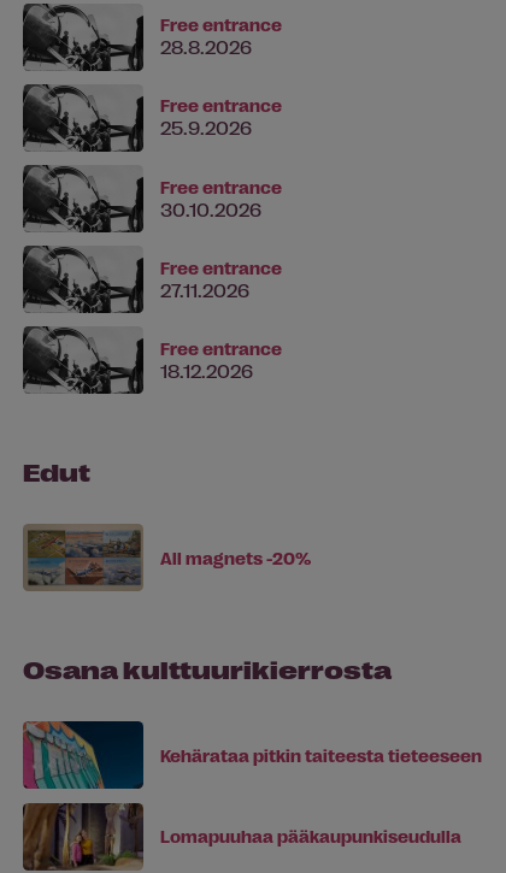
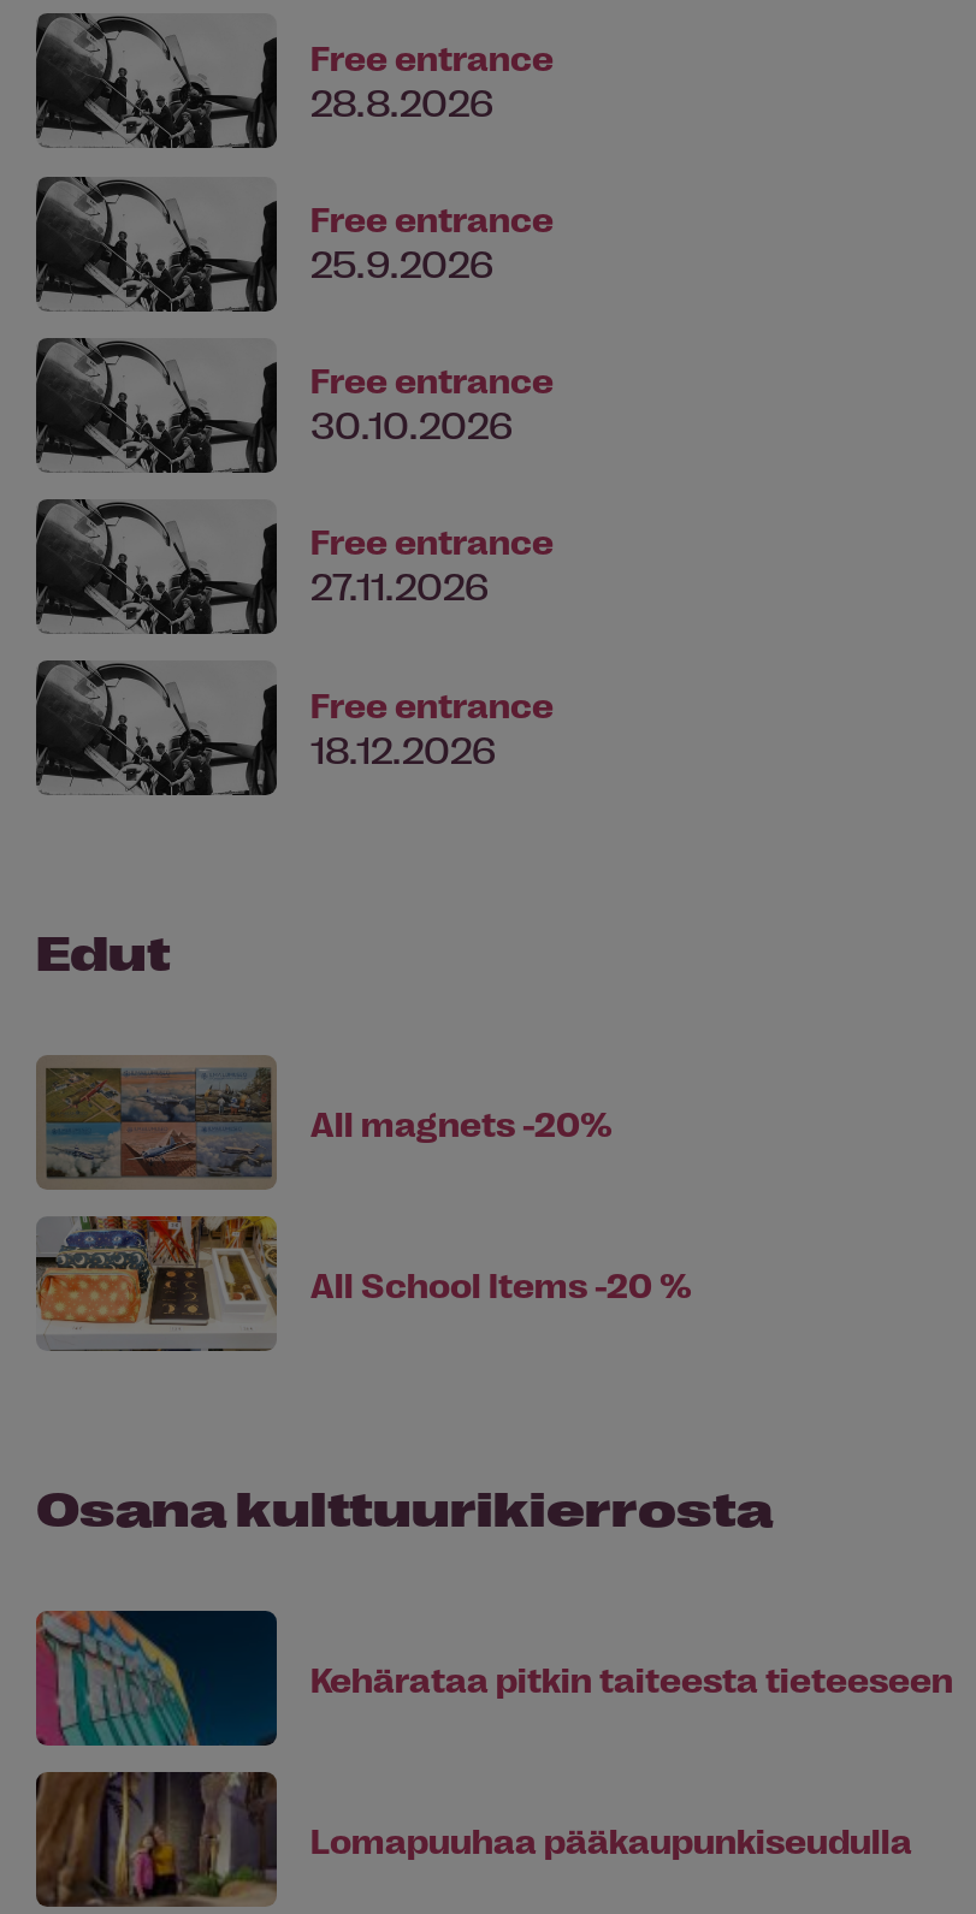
+ [image]
+ All School Items -20 %
